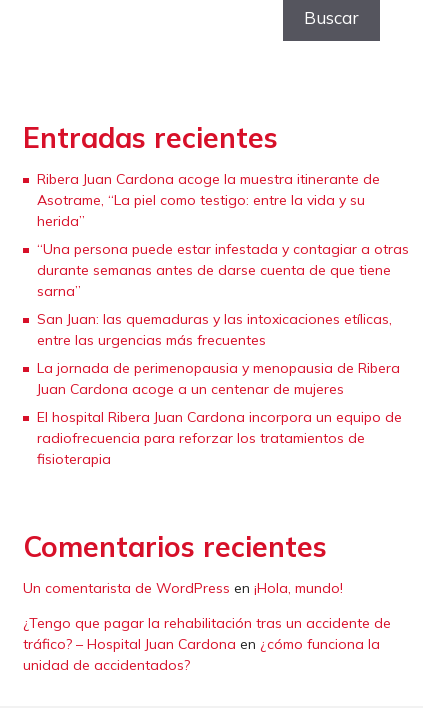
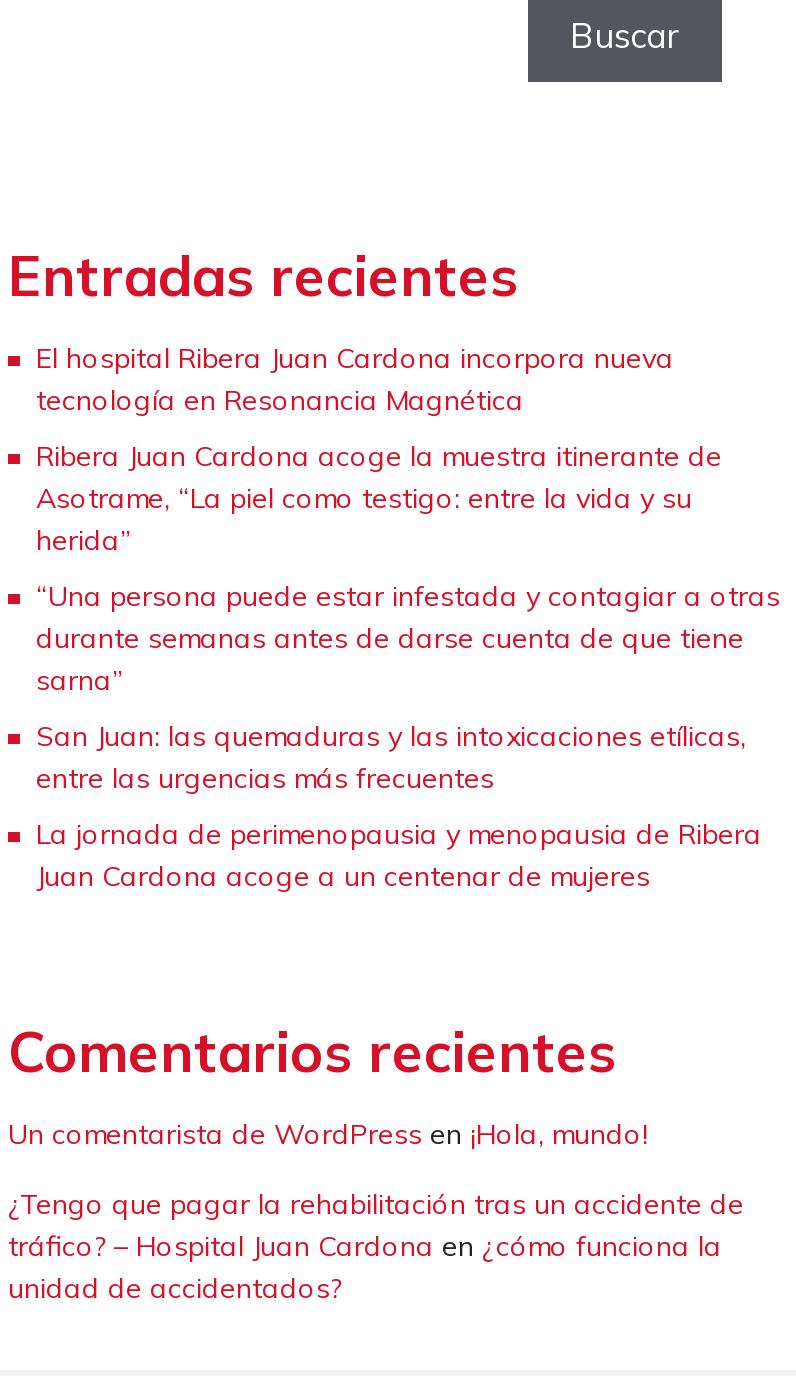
+ El hospital Ribera Juan Cardona incorpora nueva
+ tecnología en Resonancia Magnética

moved down: Ribera Juan Cardona acoge la muestra itinerante de | Asotrame, “La piel como testigo: entre la vida y su | herida” | ... | La jornada de perimenopausia y menopausia de Ribera | Juan Cardona acoge a un centenar de mujeres

- El hospital Ribera Juan Cardona incorpora un equipo de
- radiofrecuencia para reforzar los tratamientos de
- fisioterapia
